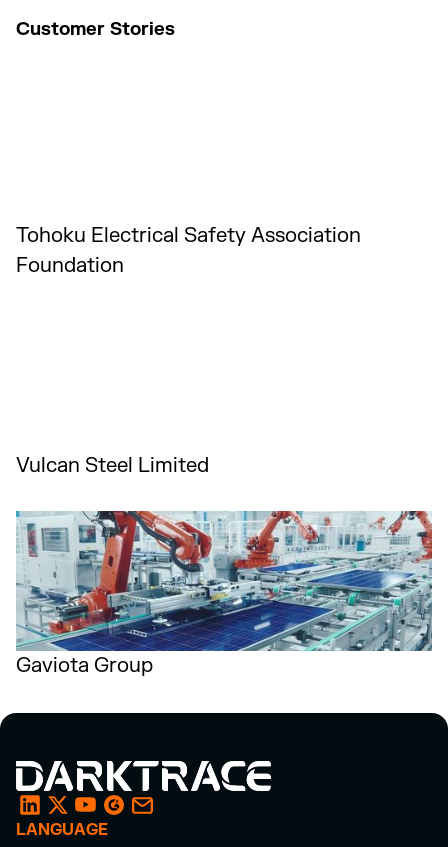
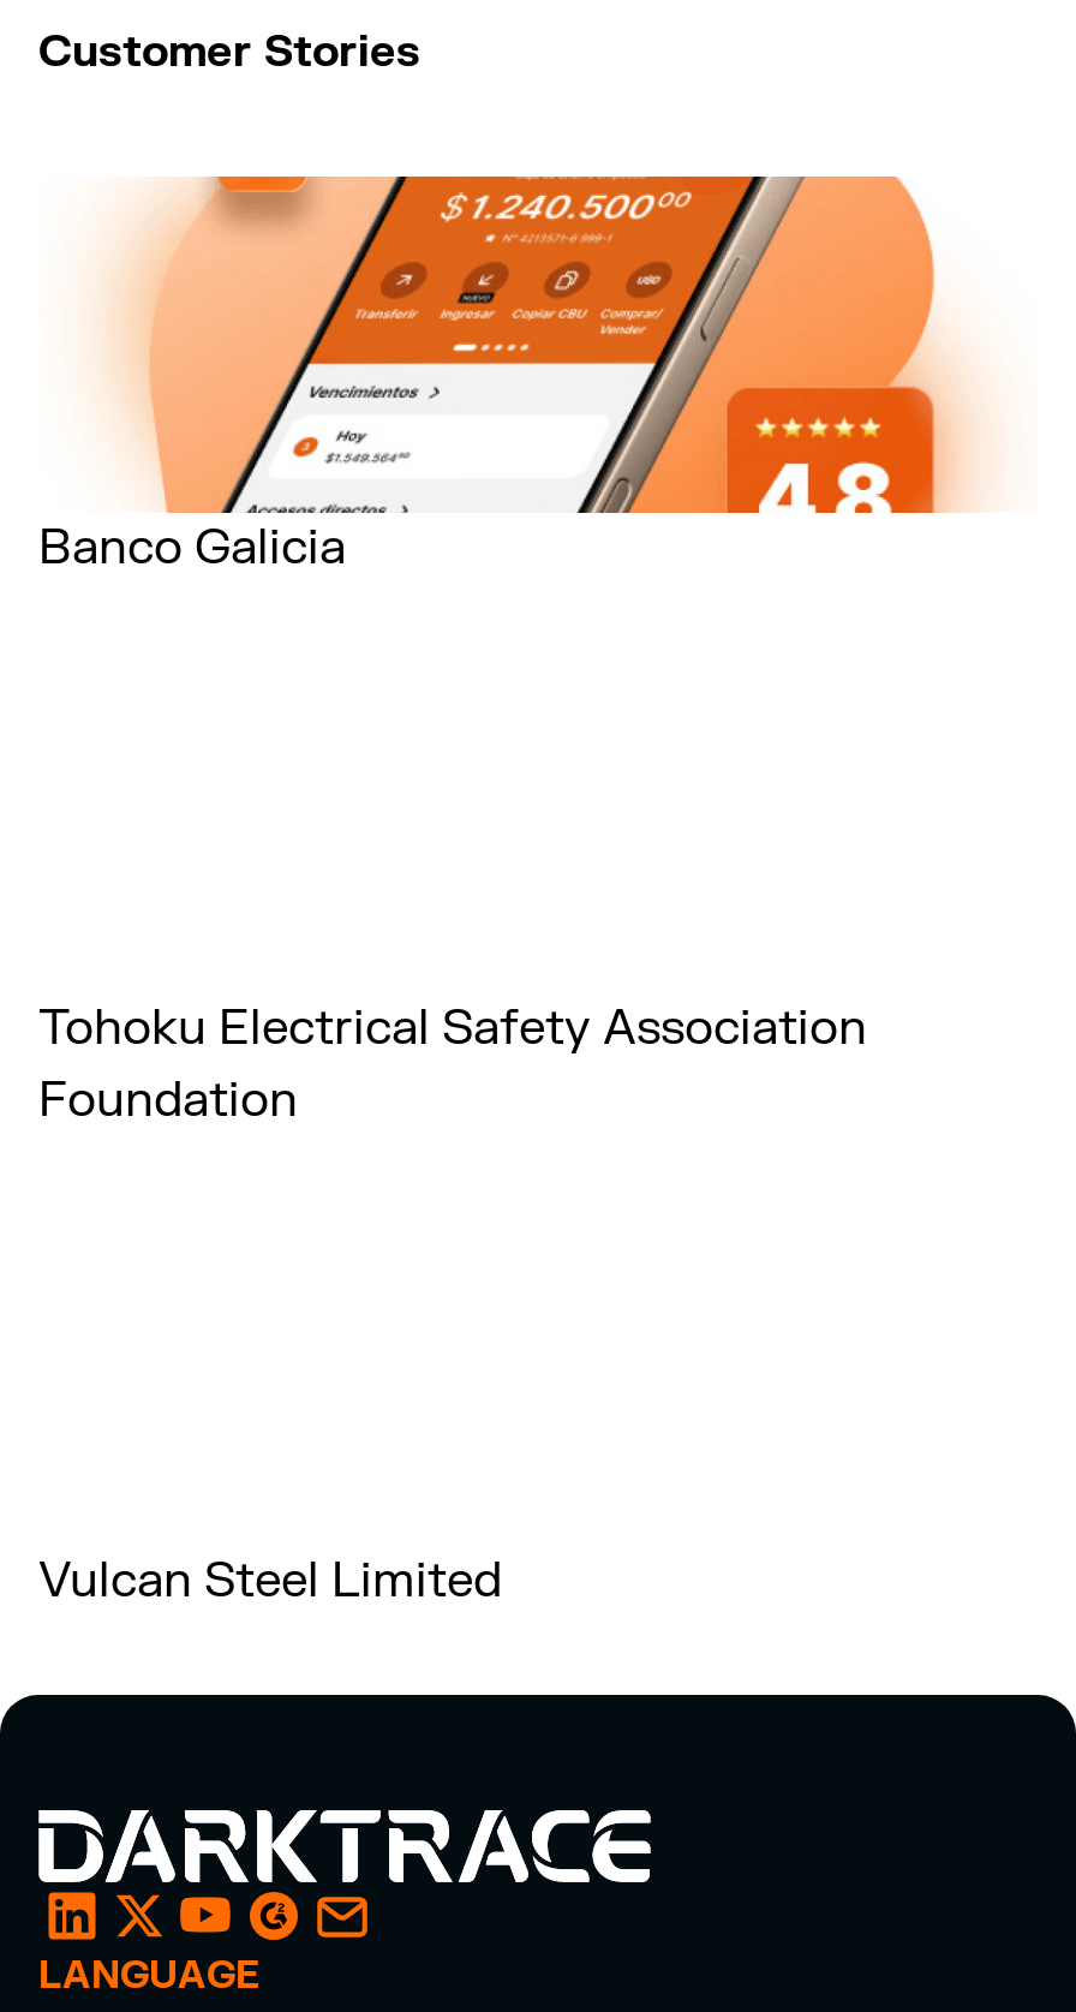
+ [image]
+ Banco Galicia

moved down: Tohoku Electrical Safety Association | Foundation | Vulcan Steel Limited

- [image]
- Gaviota Group
